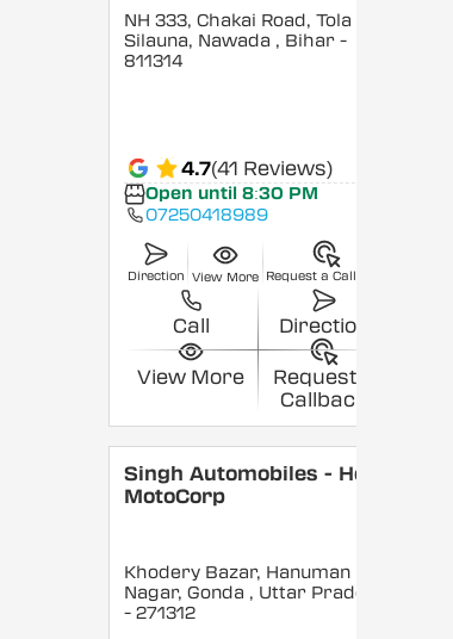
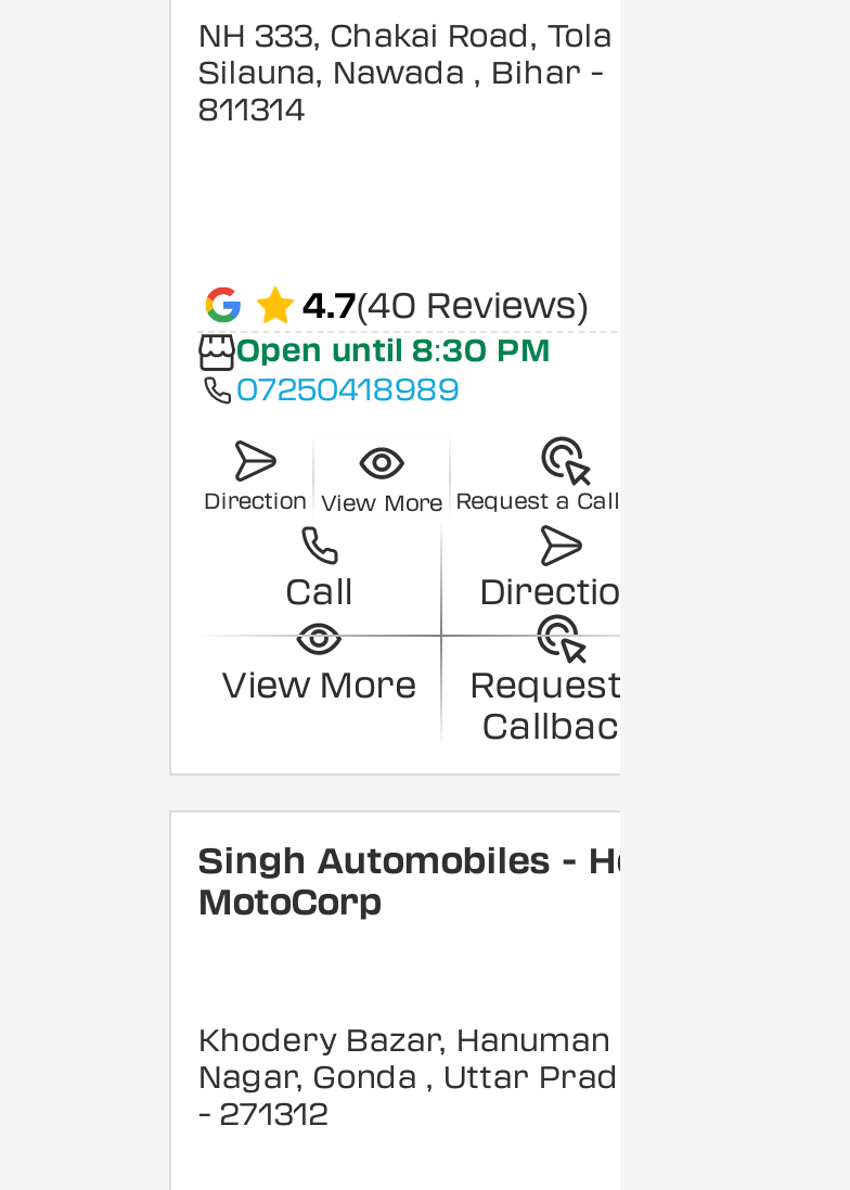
- 4.7(41 Reviews)
+ 4.7(40 Reviews)
